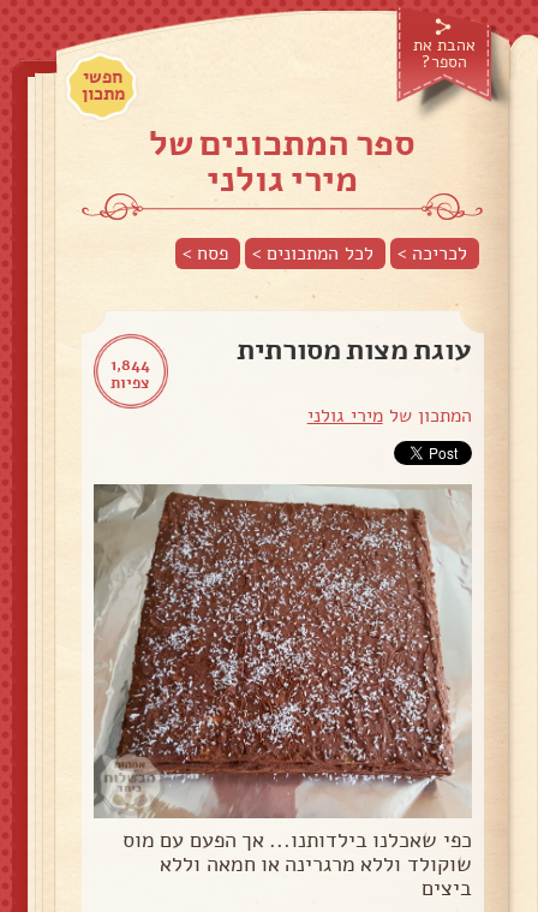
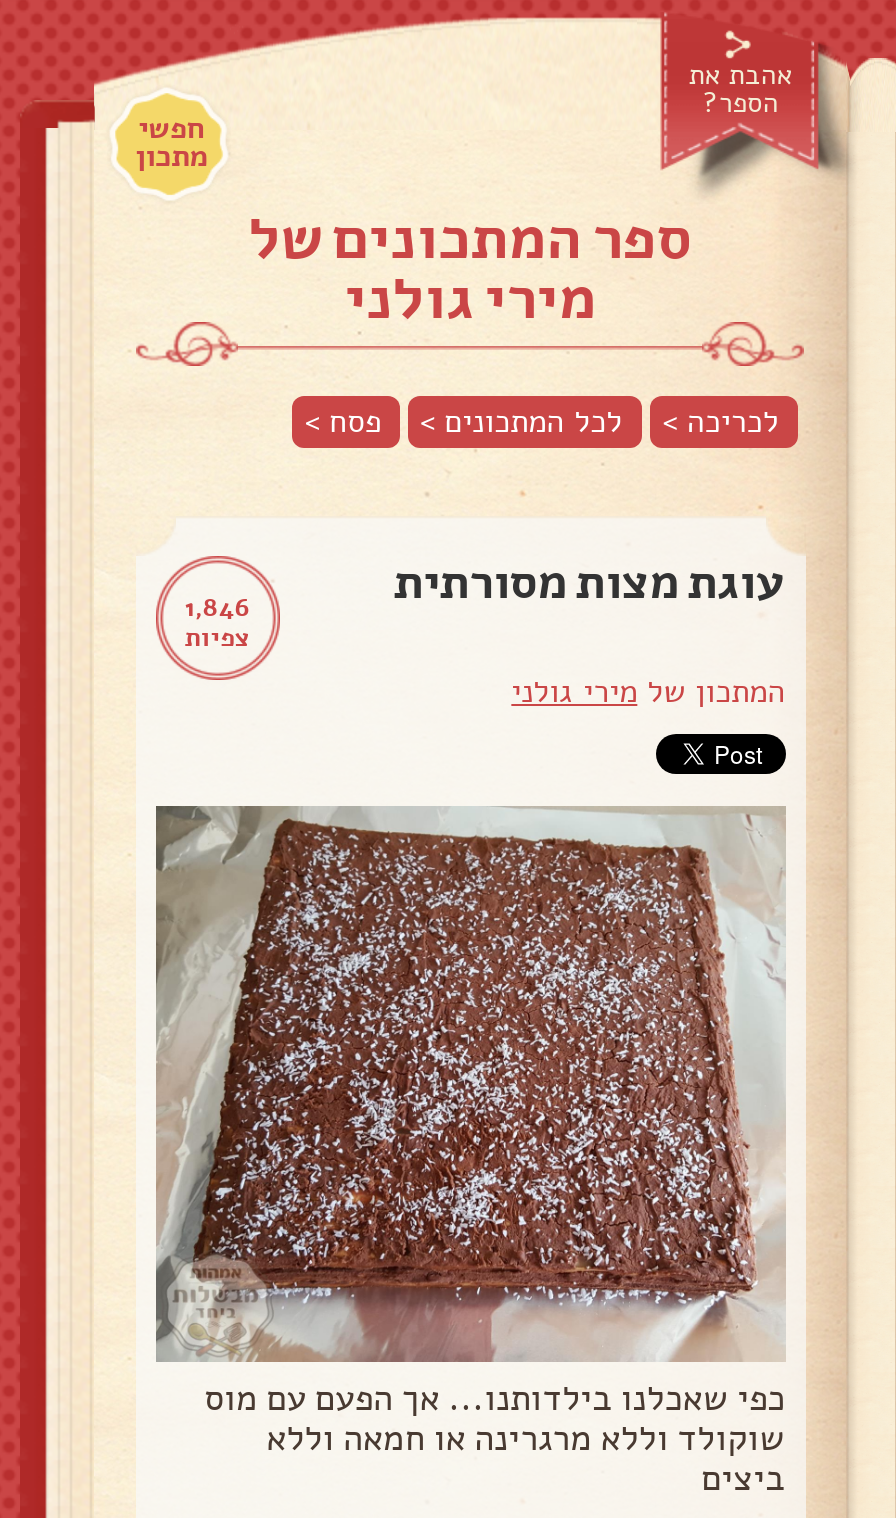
- 1,844
+ 1,846
